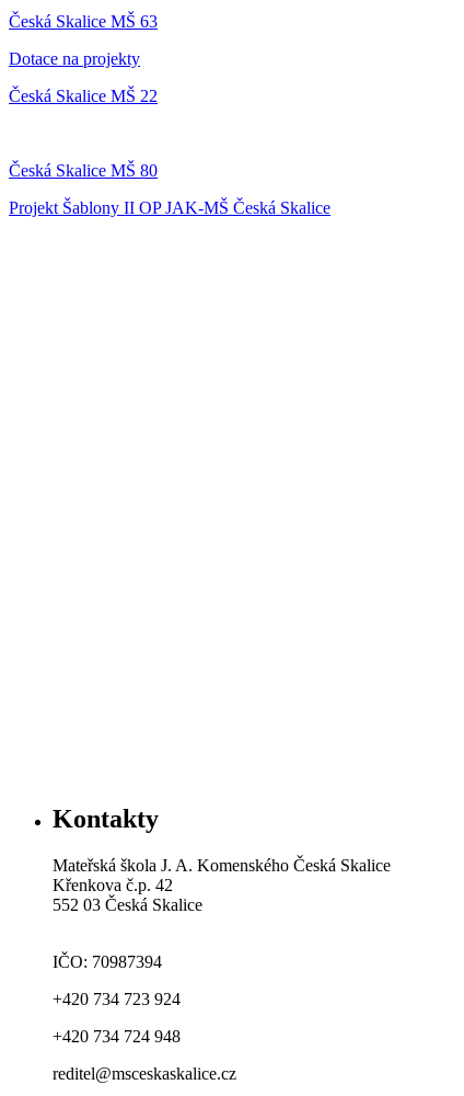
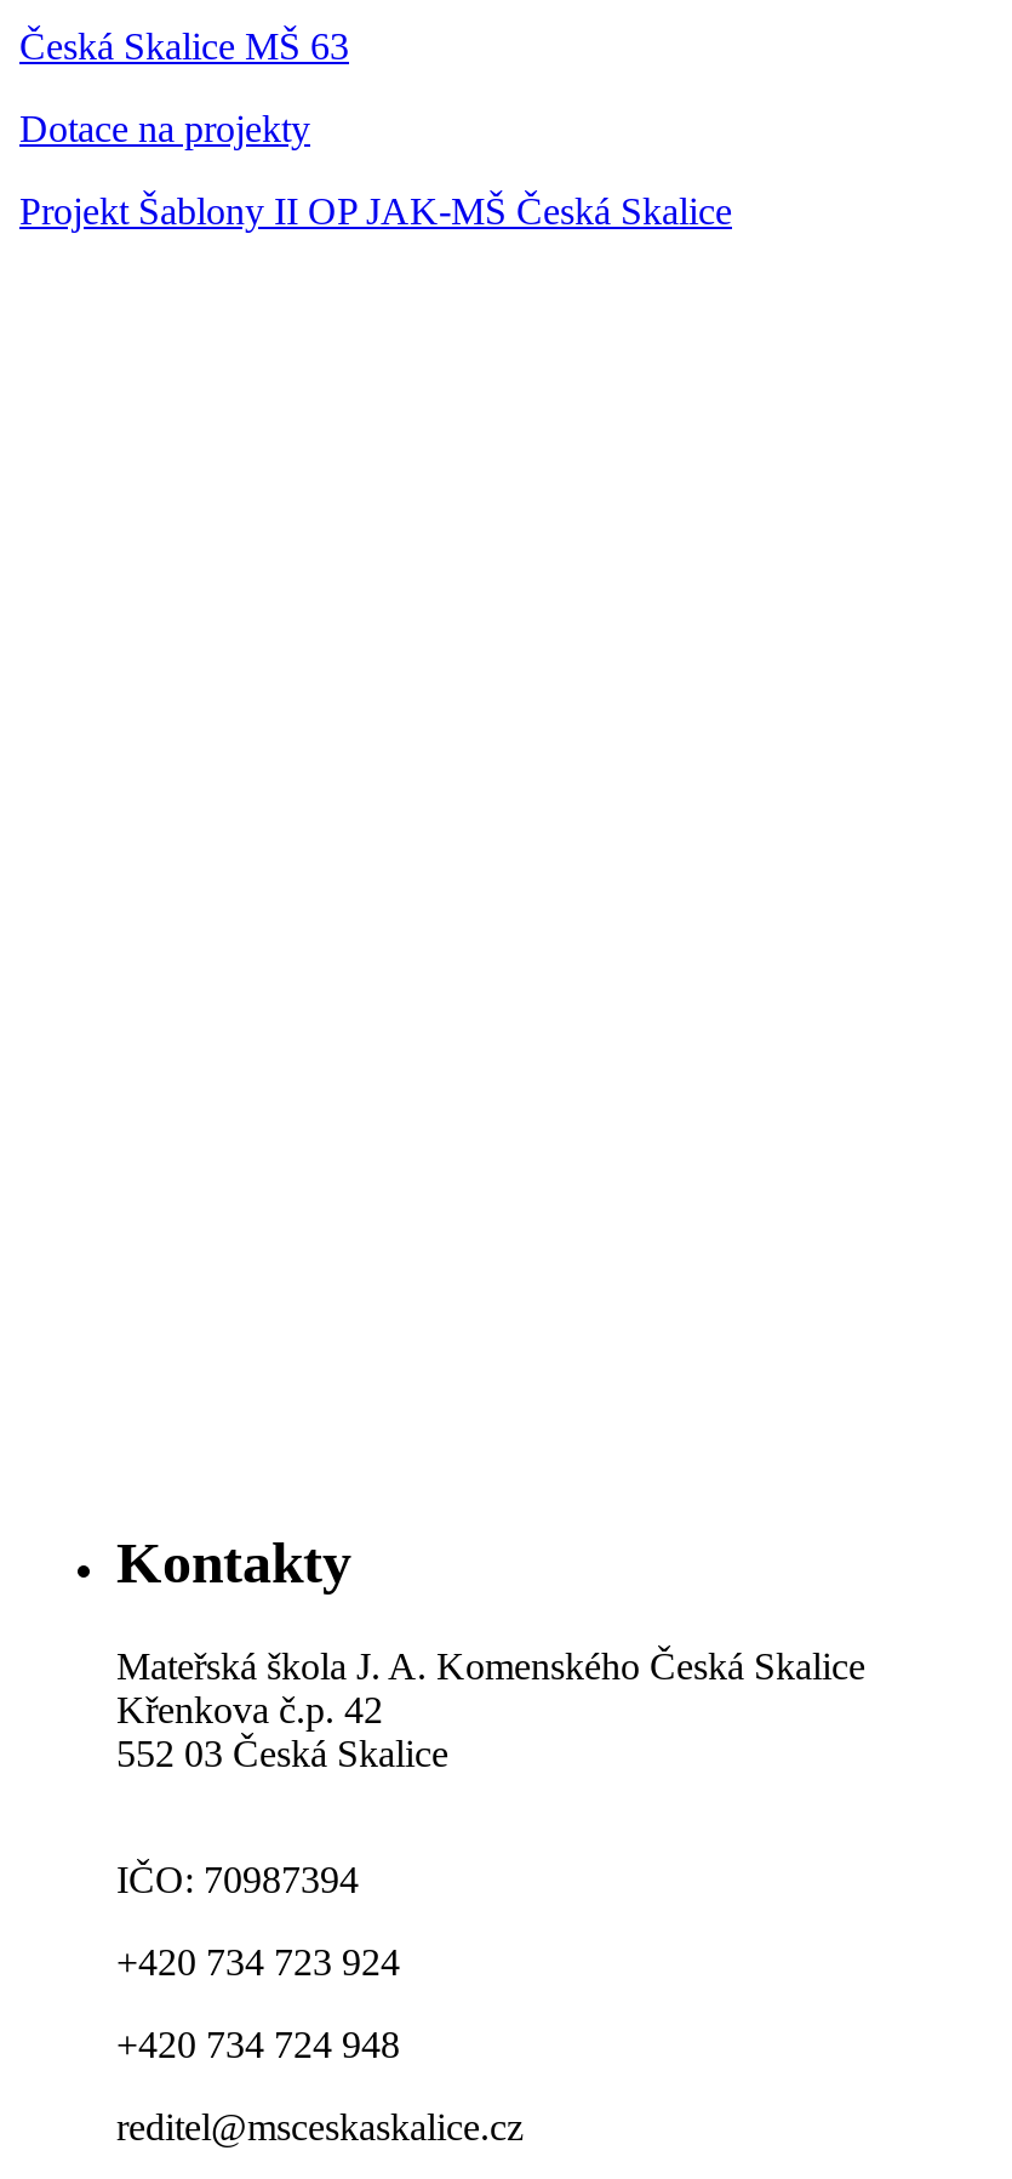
- Česká Skalice MŠ 22

- Česká Skalice MŠ 80
